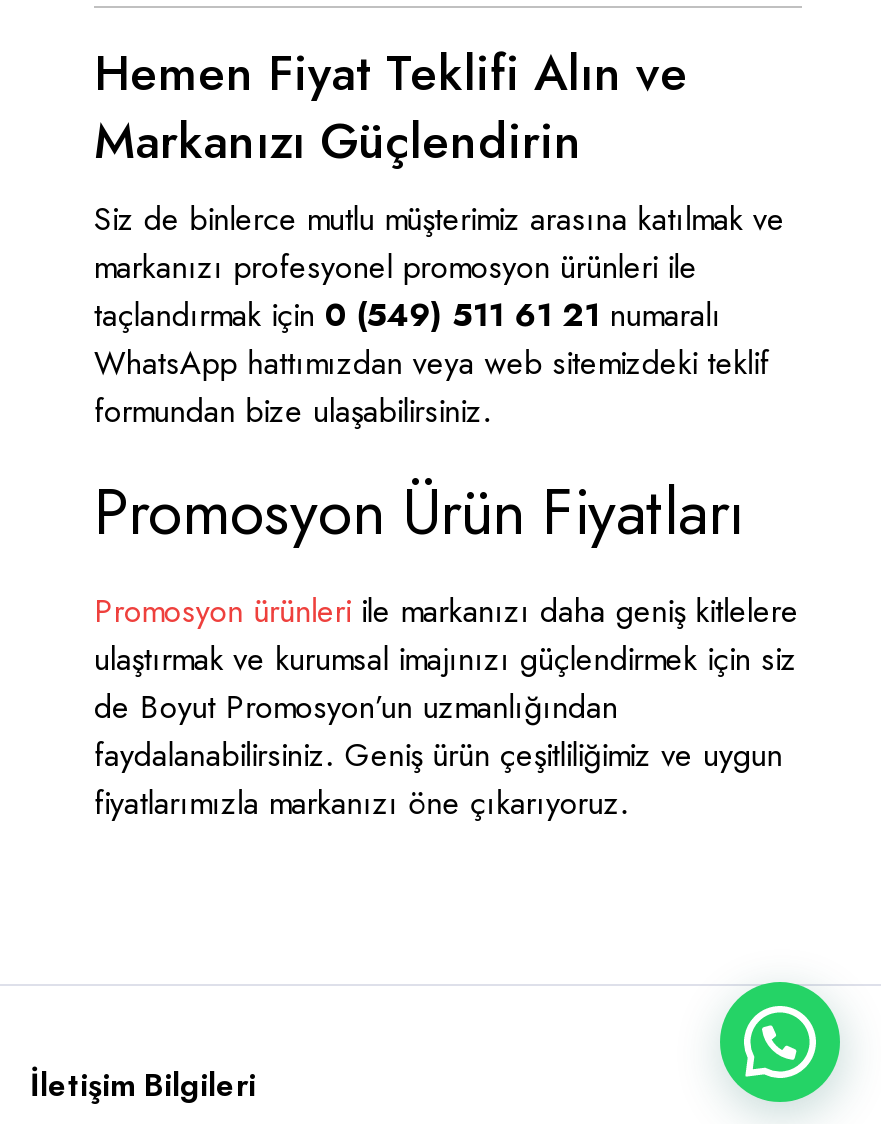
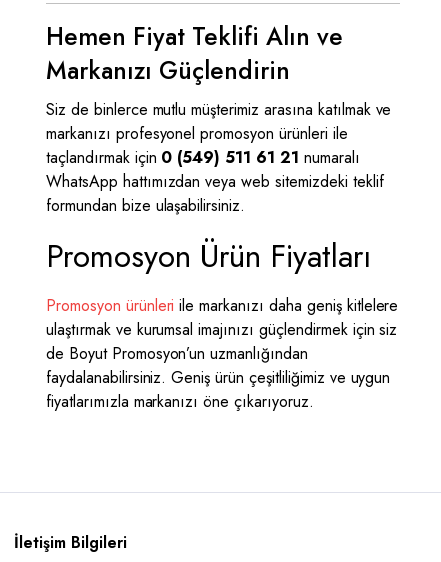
- [image]
